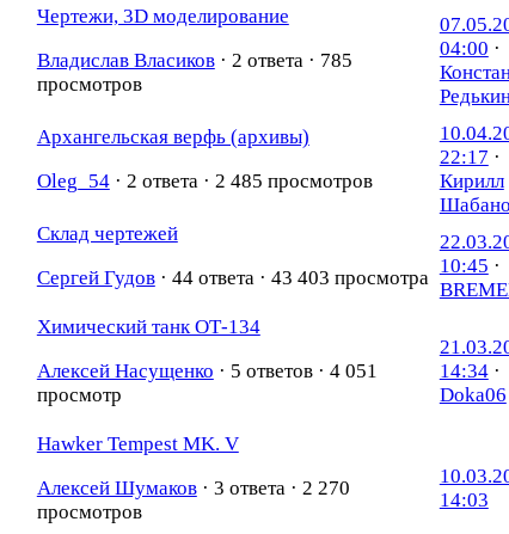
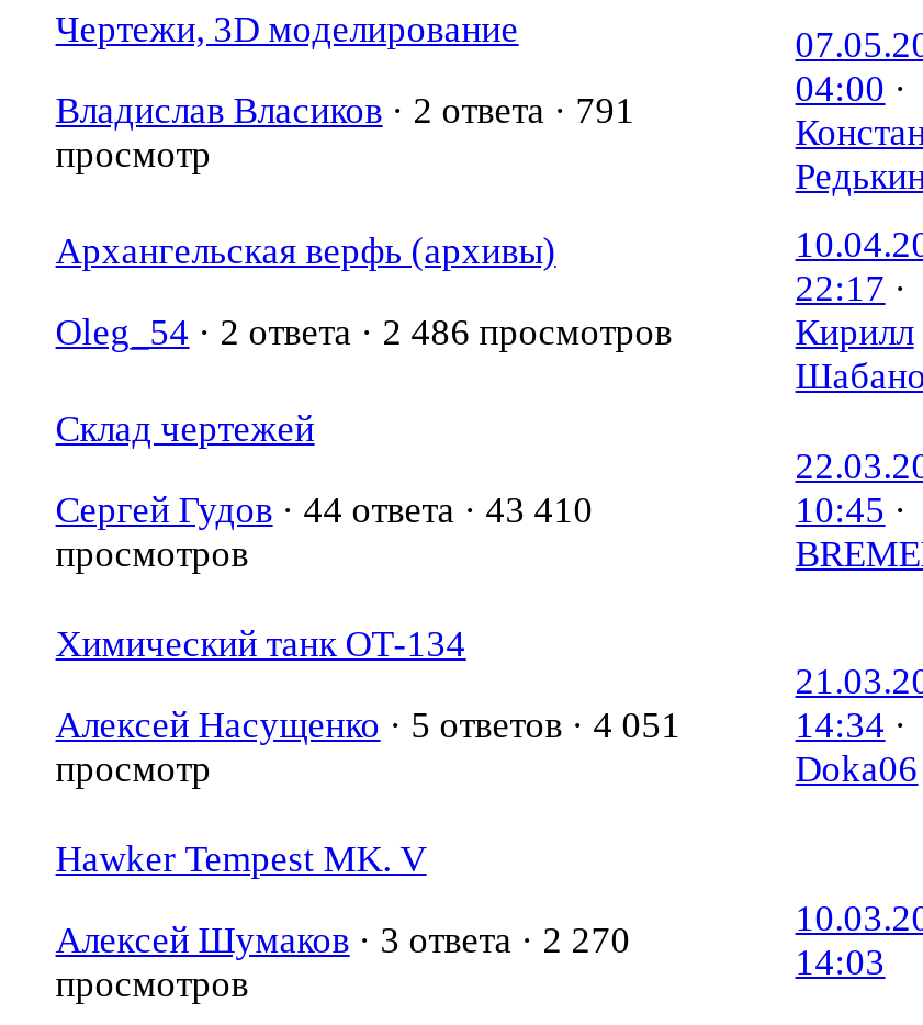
- Владислав Власиков · 2 ответа · 785
- просмотров
+ Владислав Власиков · 2 ответа · 791
+ просмотр

- Oleg_54 · 2 ответа · 2 485 просмотров
+ Oleg_54 · 2 ответа · 2 486 просмотров

- Сергей Гудов · 44 ответа · 43 403 просмотра
+ Сергей Гудов · 44 ответа · 43 410
+ просмотров
